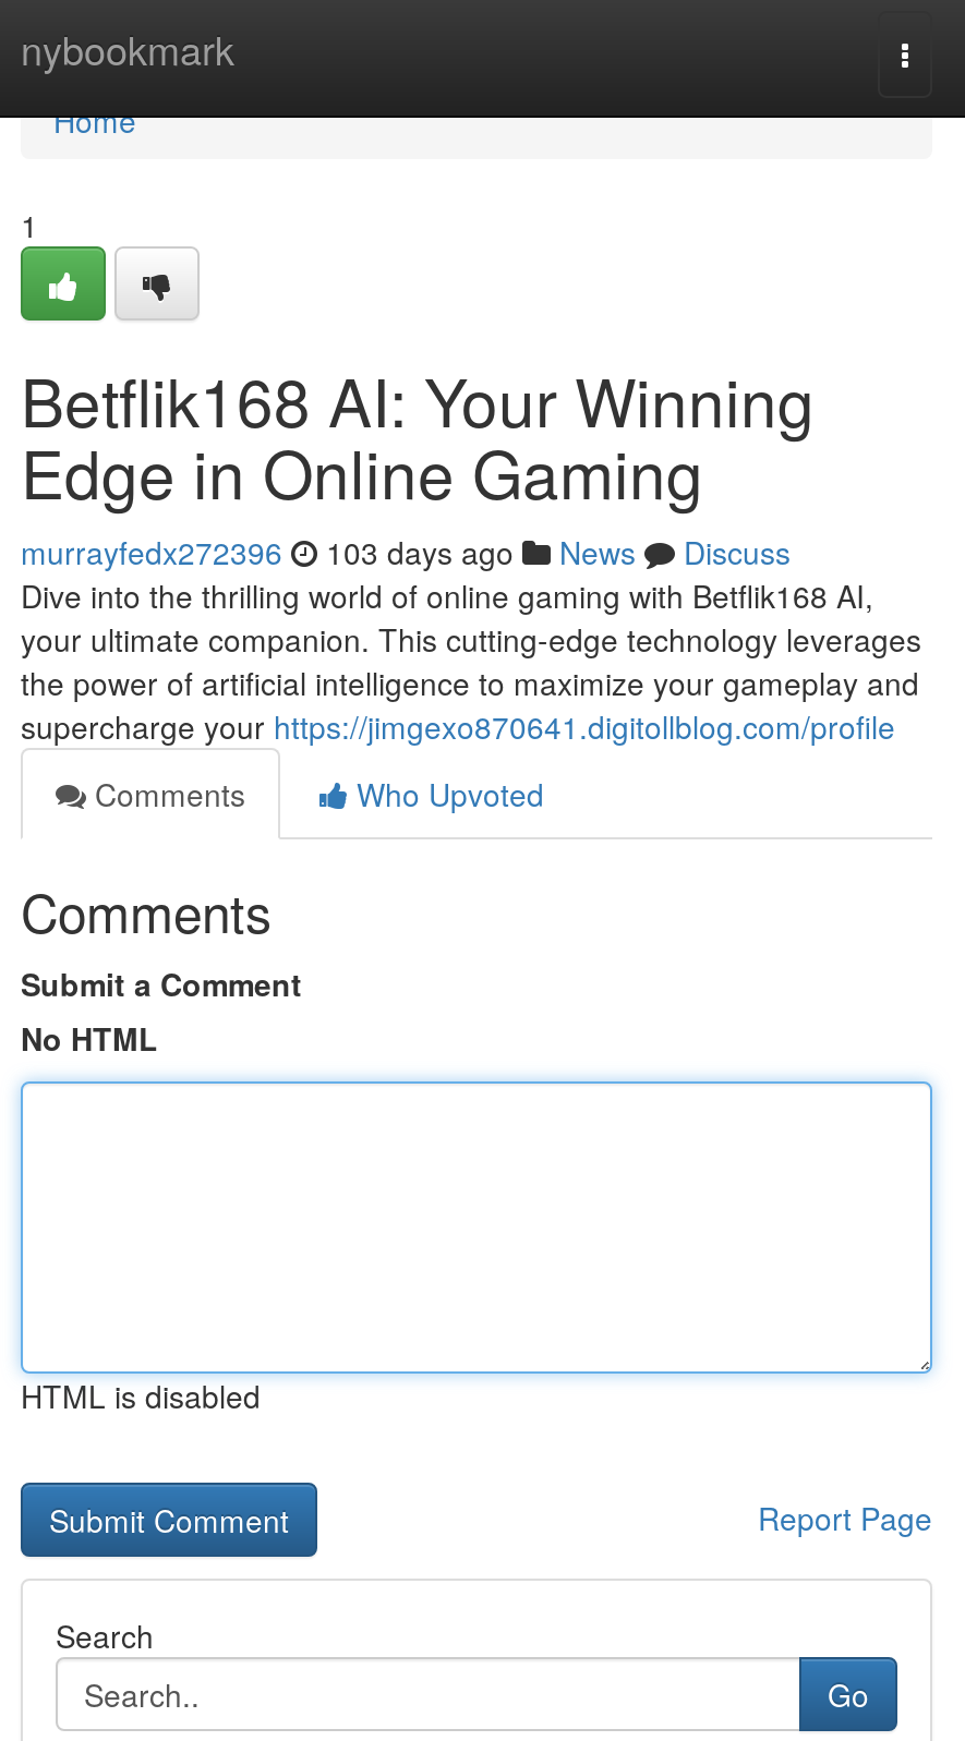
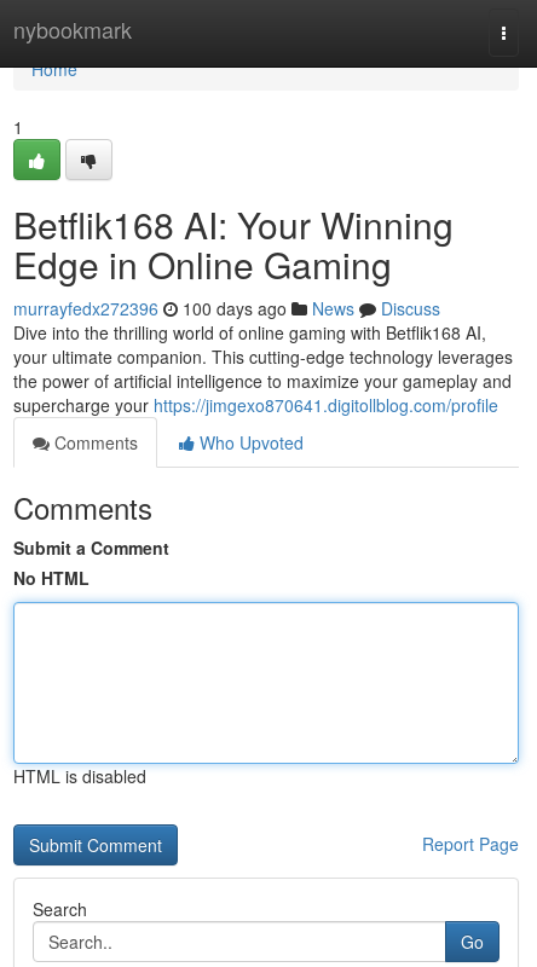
- murrayfedx272396 103 days ago News Discuss
+ murrayfedx272396 100 days ago News Discuss
